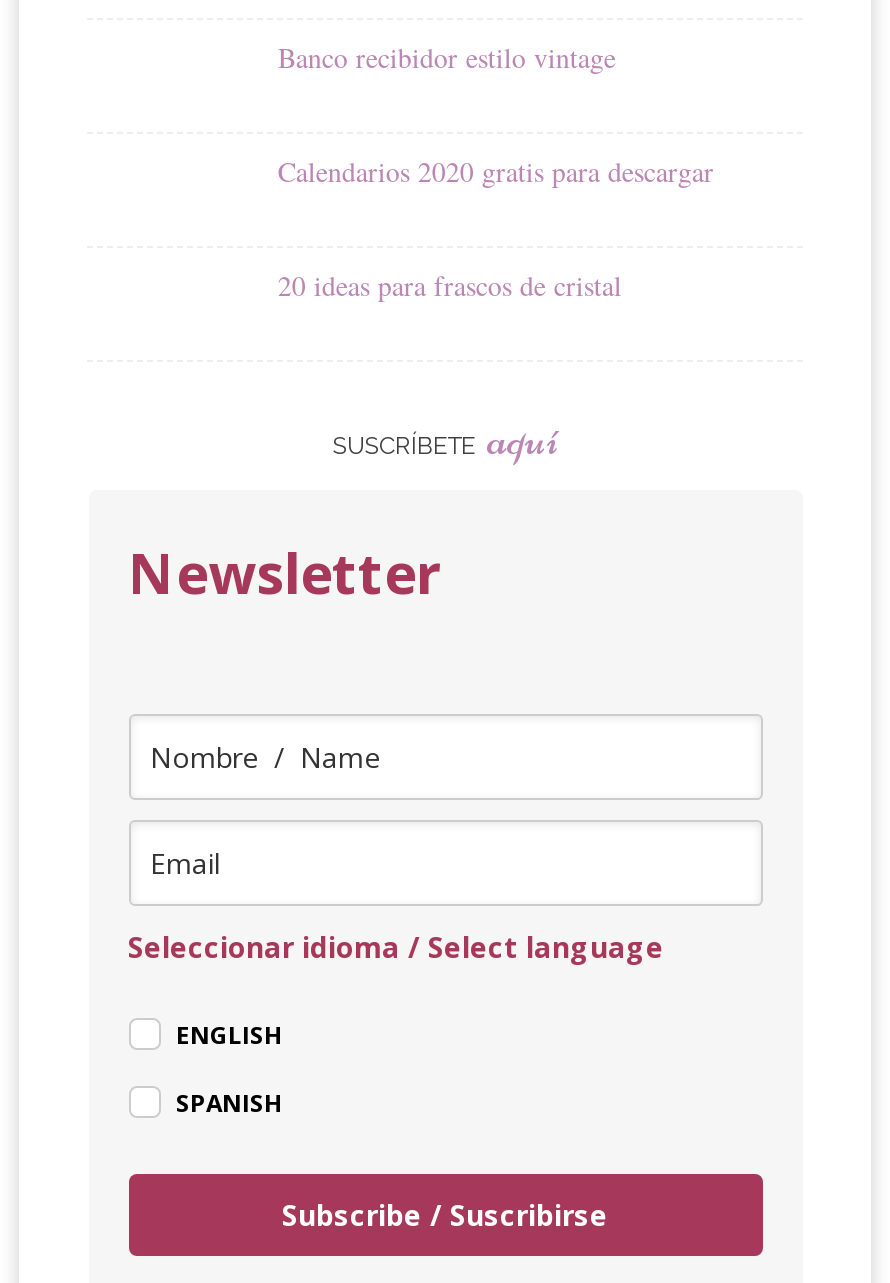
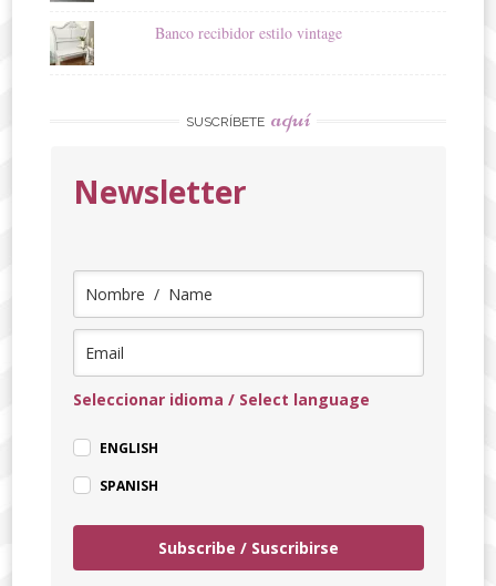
+ [image]

- Calendarios 2020 gratis para descargar
- 20 ideas para frascos de cristal
